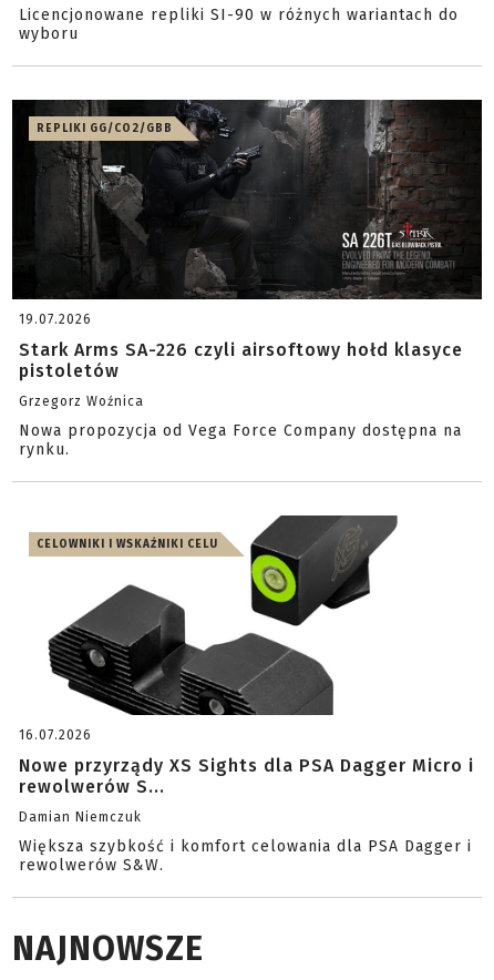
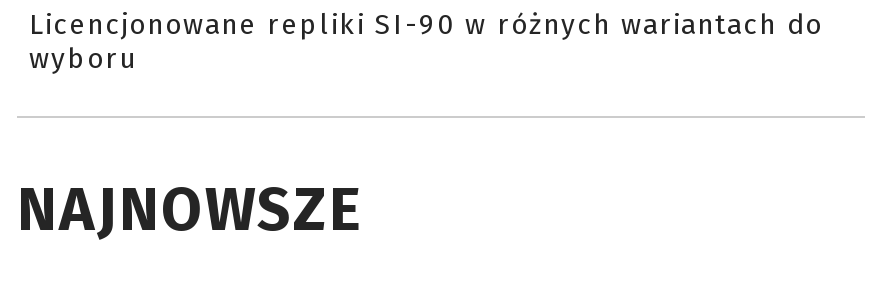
- [image]
- REPLIKI GG/CO2/GBB

- 19.07.2026
- Stark Arms SA-226 czyli airsoftowy hołd klasyce
- pistoletów
- Grzegorz Woźnica
- Nowa propozycja od Vega Force Company dostępna na
- rynku.

- [image]
- CELOWNIKI I WSKAŹNIKI CELU

- 16.07.2026
- Nowe przyrządy XS Sights dla PSA Dagger Micro i
- rewolwerów S...
- Damian Niemczuk
- Większa szybkość i komfort celowania dla PSA Dagger i
- rewolwerów S&W.
